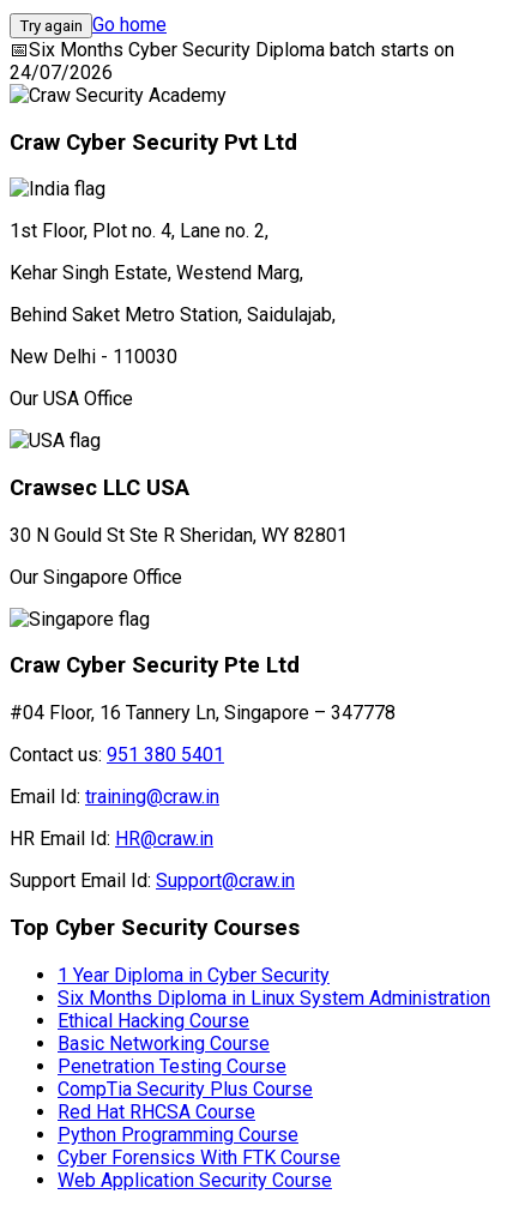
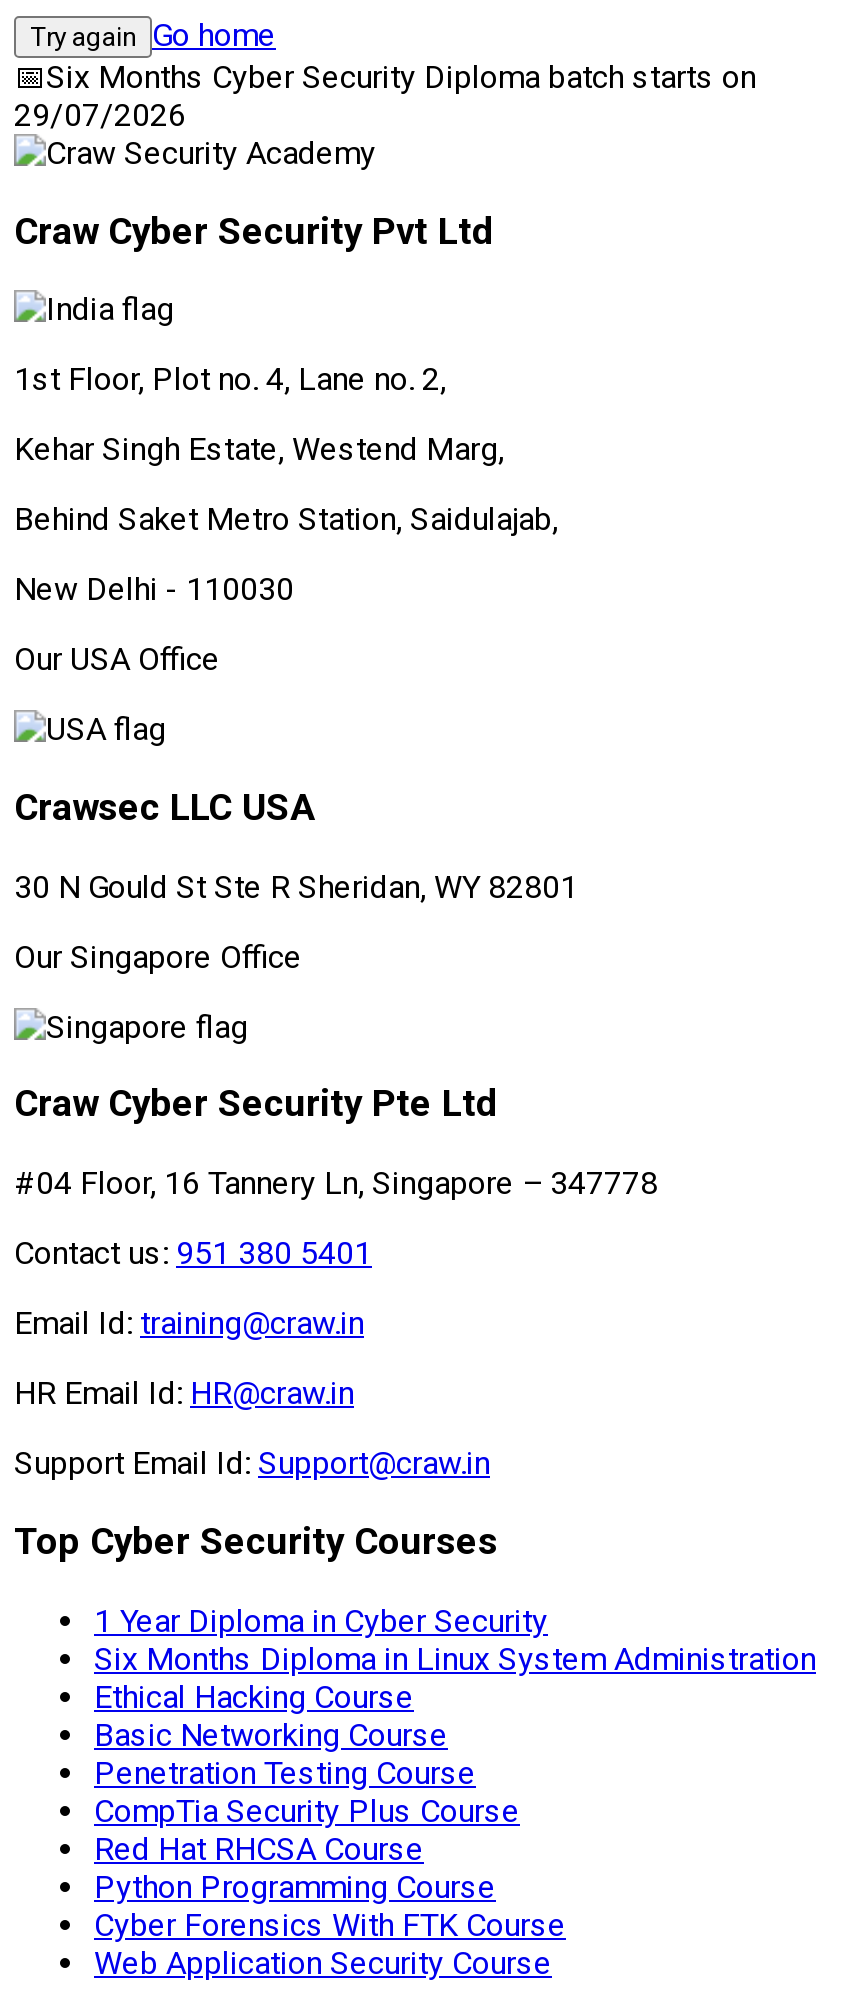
- 24/07/2026
+ 29/07/2026
